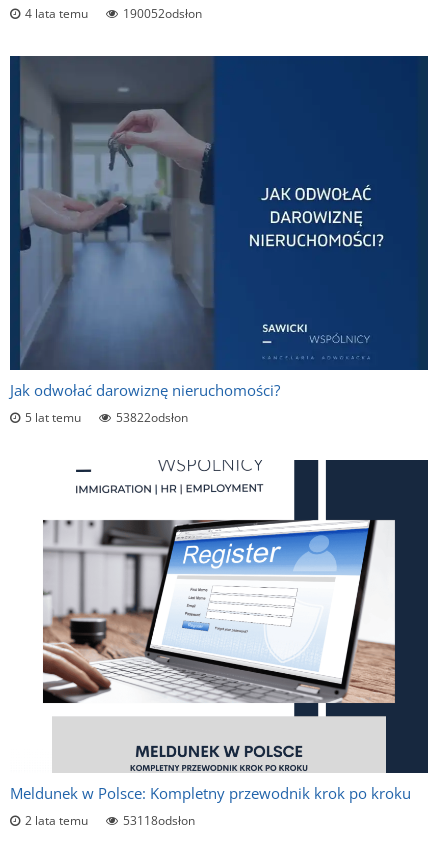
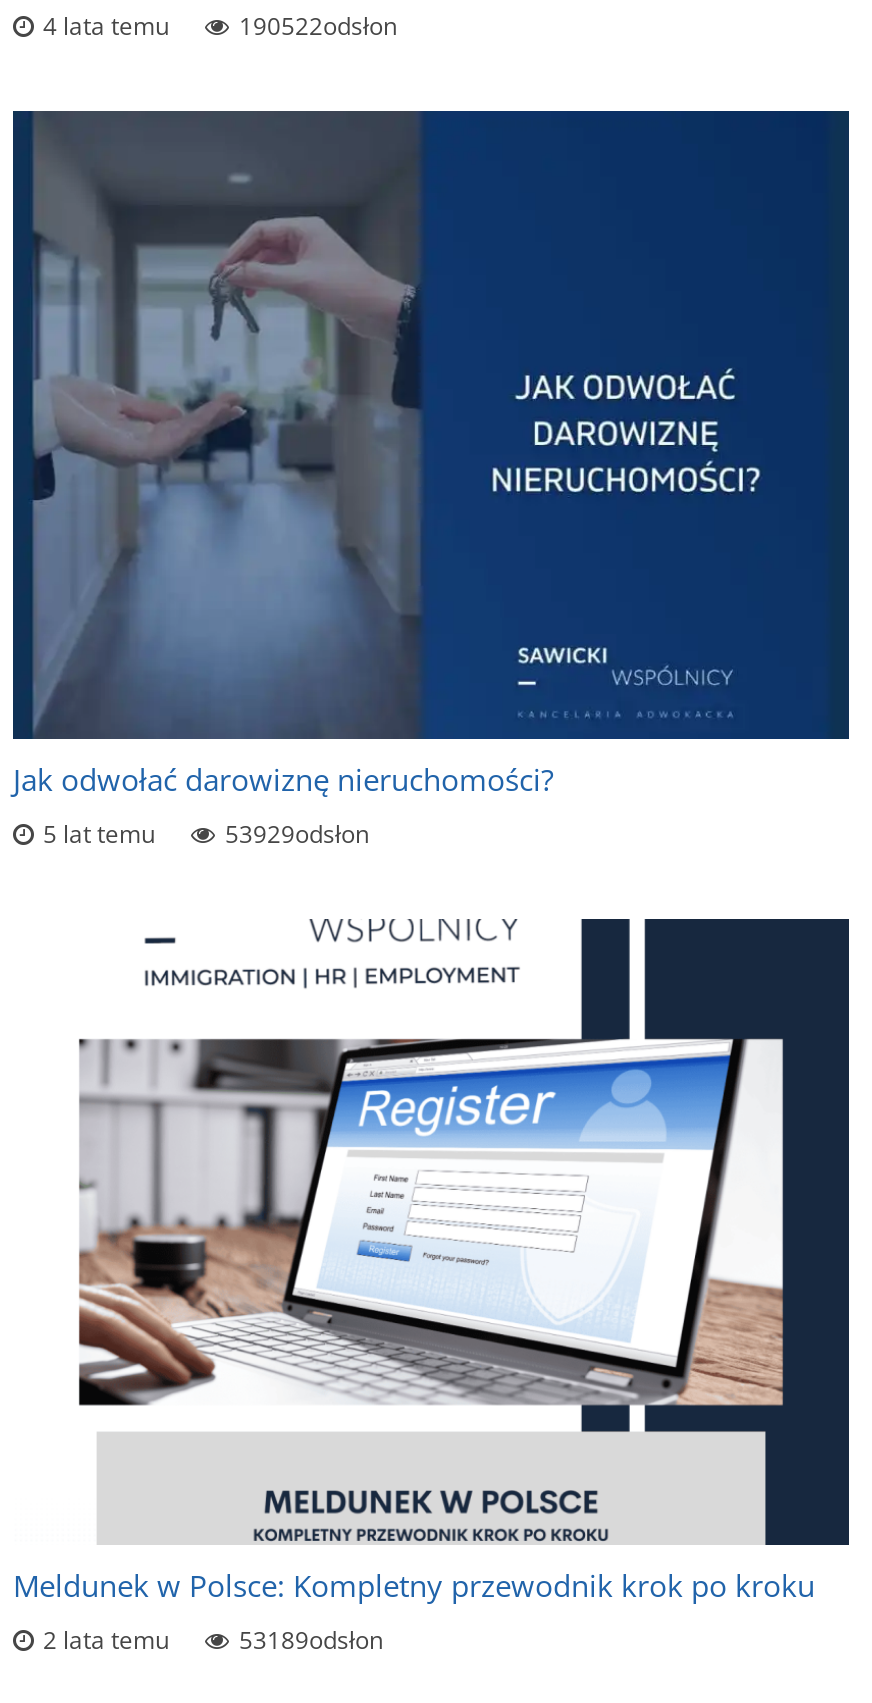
- 190052odsłon
+ 190522odsłon

- 53822odsłon
+ 53929odsłon

- 53118odsłon
+ 53189odsłon
